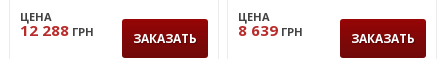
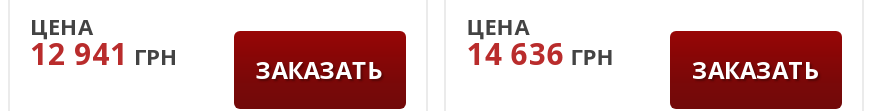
- 12 288 ГРН
+ 12 941 ГРН

- 8 639 ГРН
+ 14 636 ГРН
